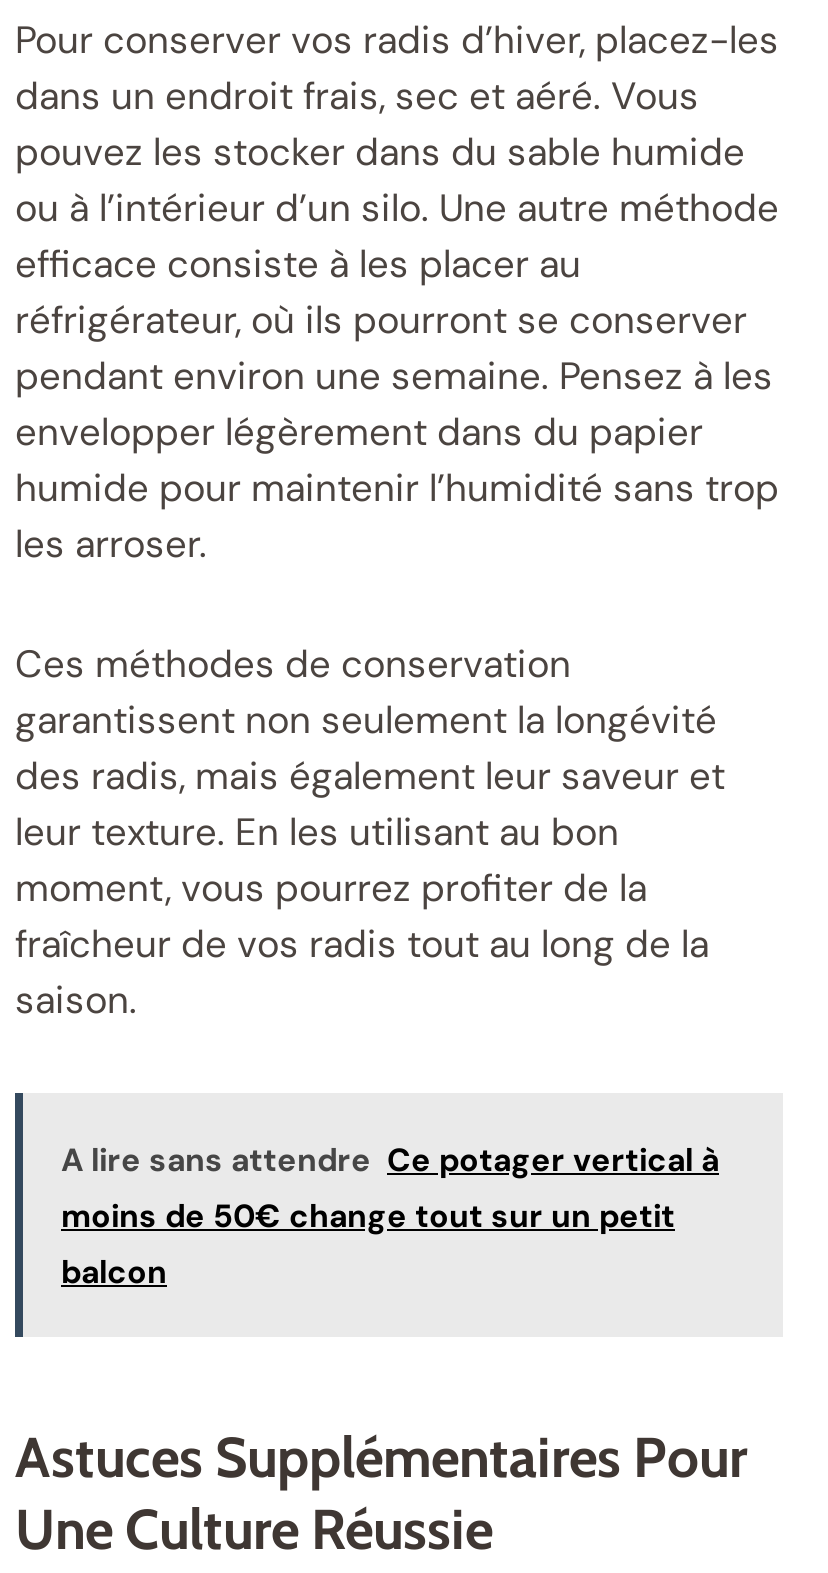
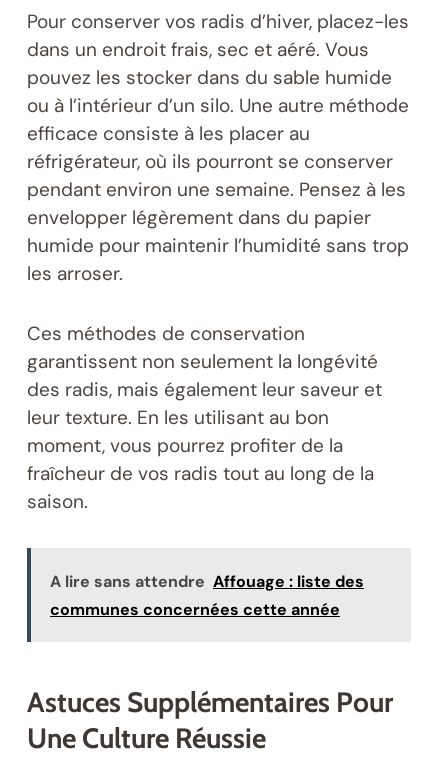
- A lire sans attendre Ce potager vertical à
- moins de 50€ change tout sur un petit
- balcon
+ A lire sans attendre Affouage : liste des
+ communes concernées cette année
